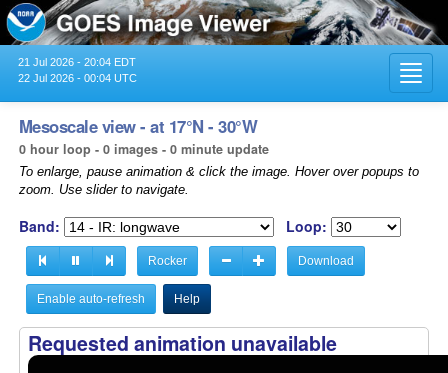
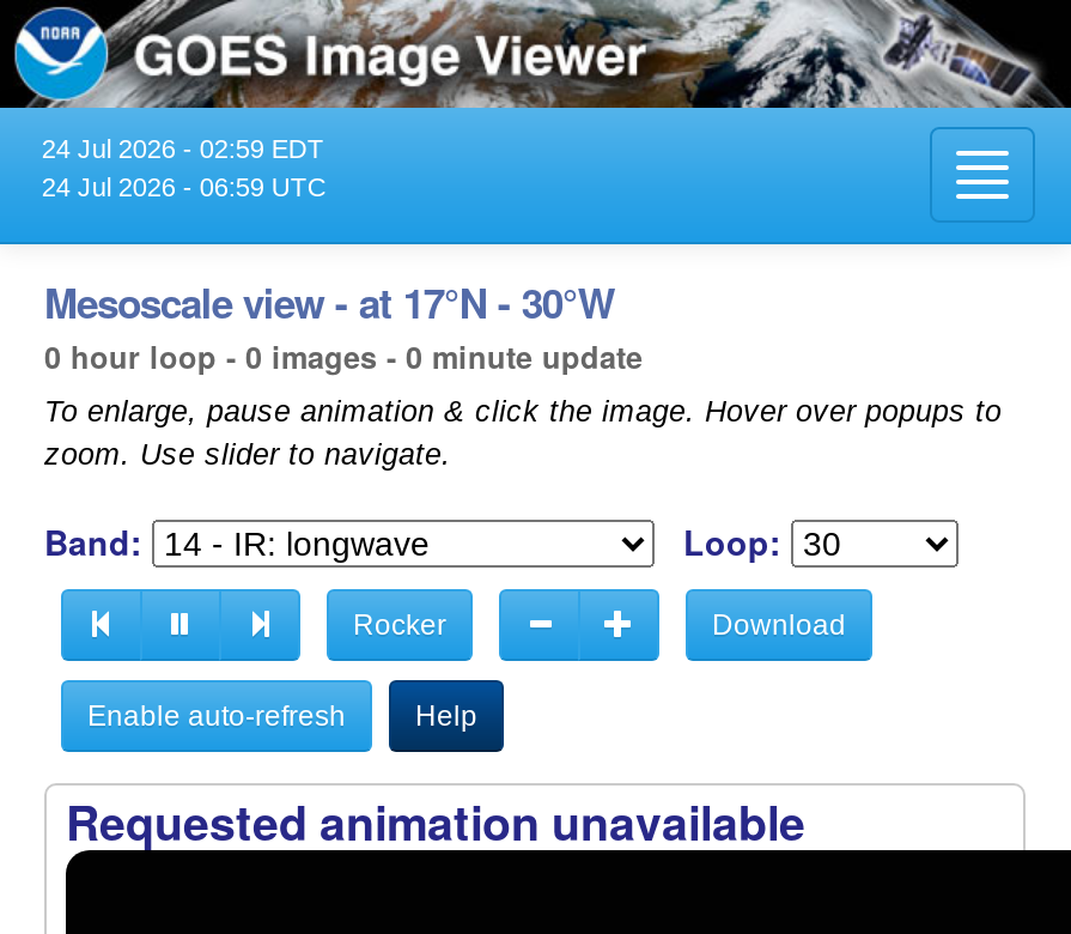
- 21 Jul 2026 - 20:04 EDT
+ 24 Jul 2026 - 02:59 EDT

- 22 Jul 2026 - 00:04 UTC
+ 24 Jul 2026 - 06:59 UTC
